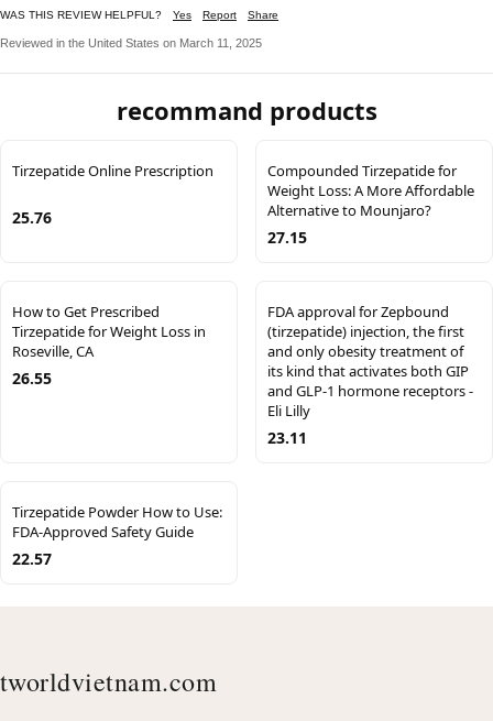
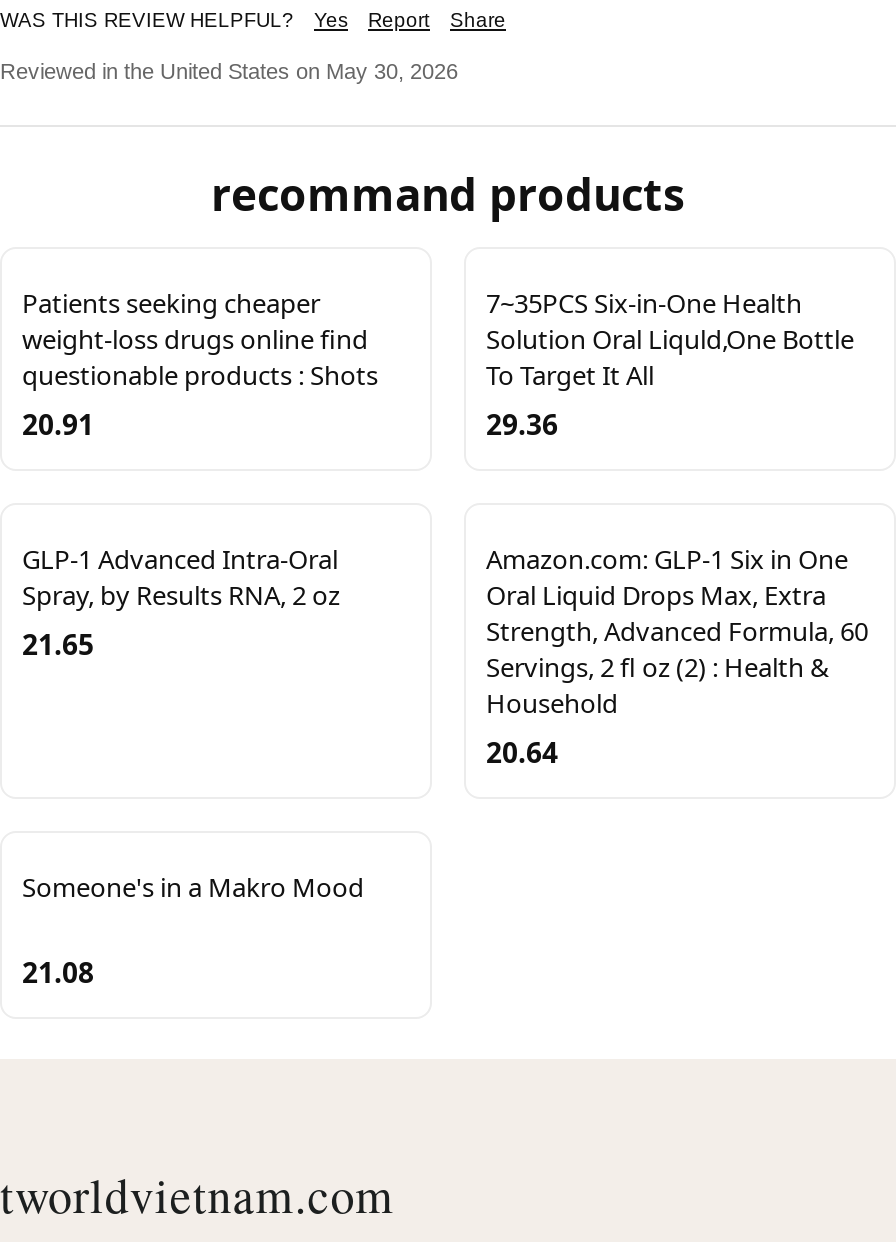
- Reviewed in the United States on March 11, 2025
+ Reviewed in the United States on May 30, 2026

- Tirzepatide Online Prescription
+ Patients seeking cheaper
+ weight-loss drugs online find
+ questionable products : Shots
+ 20.91

- Compounded Tirzepatide for
- Weight Loss: A More Affordable
- Alternative to Mounjaro?
- 27.15
+ GLP-1 Advanced Intra-Oral
+ Spray, by Results RNA, 2 oz
+ 21.65

- 25.76
+ 7~35PCS Six-in-One Health
+ Solution Oral Liquld,One Bottle
+ To Target It All
+ 29.36

- How to Get Prescribed
- Tirzepatide for Weight Loss in
- Roseville, CA
- 26.55
+ Amazon.com: GLP-1 Six in One
+ Oral Liquid Drops Max, Extra
+ Strength, Advanced Formula, 60
+ Servings, 2 fl oz (2) : Health &
+ Household
+ 20.64

- FDA approval for Zepbound
- (tirzepatide) injection, the first
- and only obesity treatment of
- its kind that activates both GIP
- and GLP-1 hormone receptors -
- Eli Lilly
- 23.11
+ Someone's in a Makro Mood

- Tirzepatide Powder How to Use:
- FDA-Approved Safety Guide
- 22.57
+ 21.08
